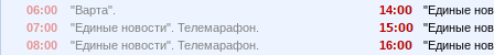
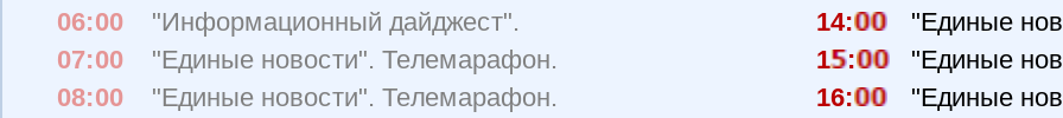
- "Варта".
+ "Информационный дайджест".
